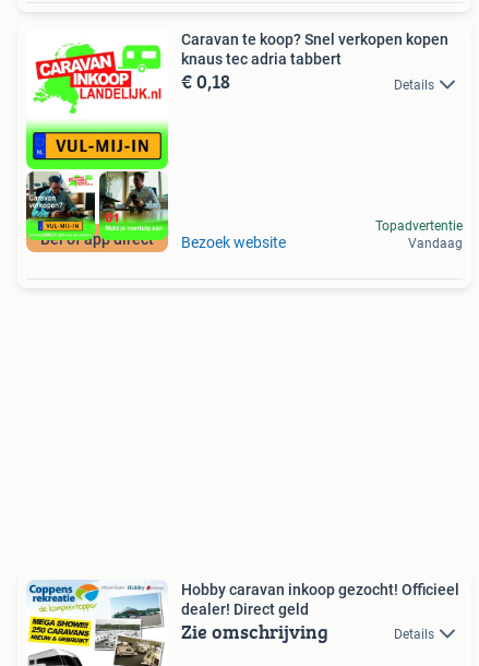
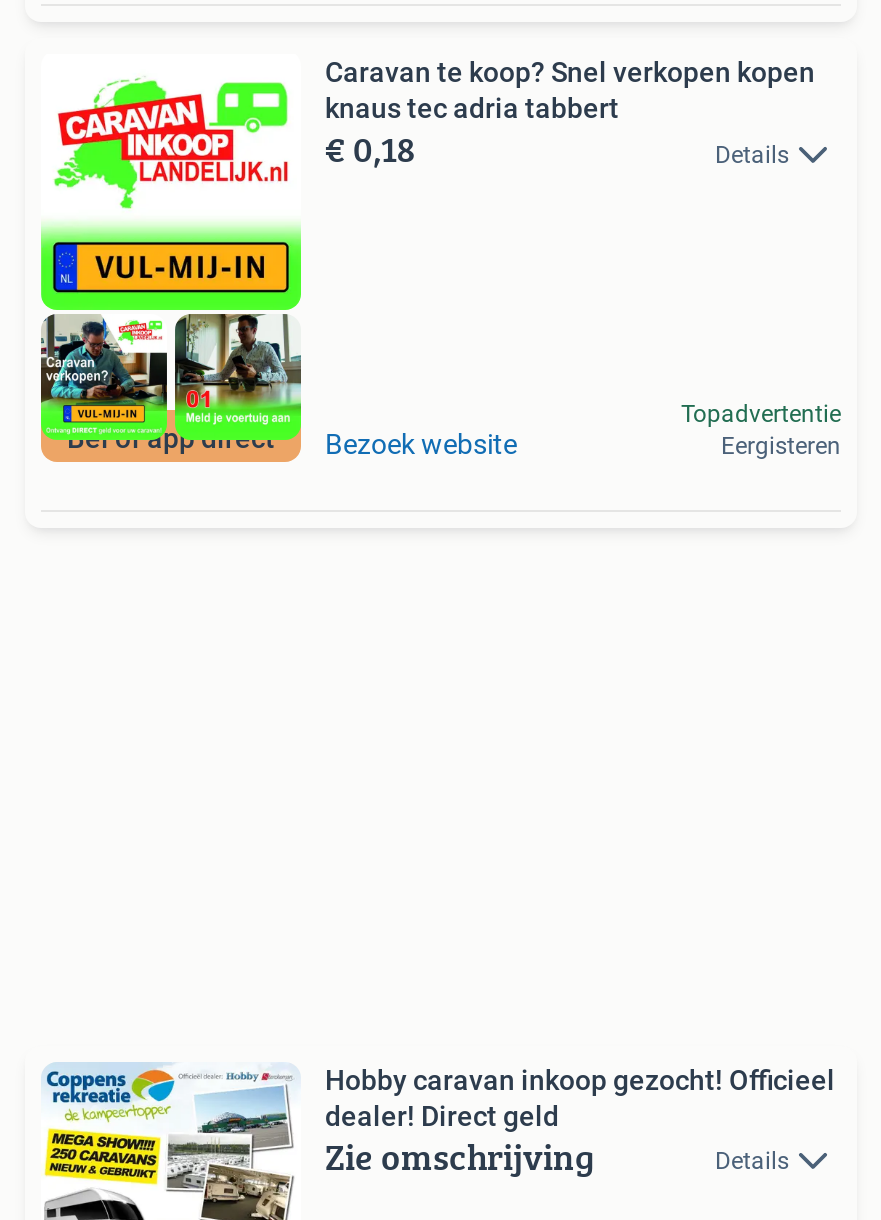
- Vandaag
+ Eergisteren
